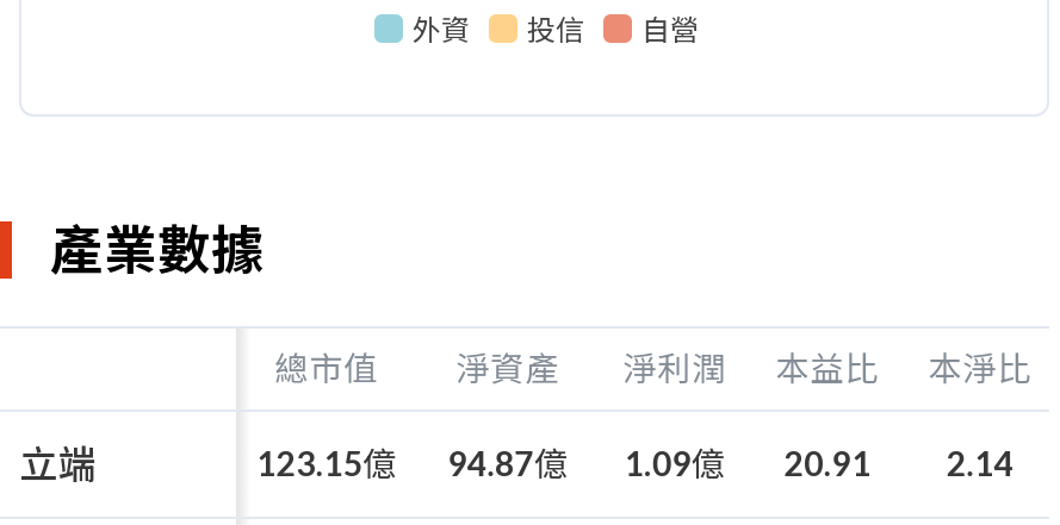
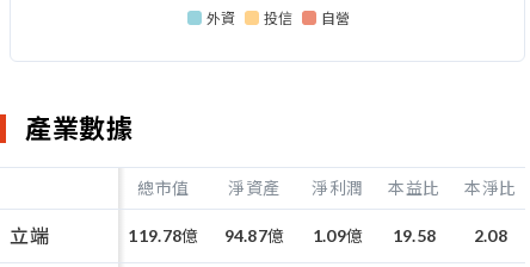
- 123.15億
+ 119.78億

- 20.91
+ 19.58

- 2.14
+ 2.08
